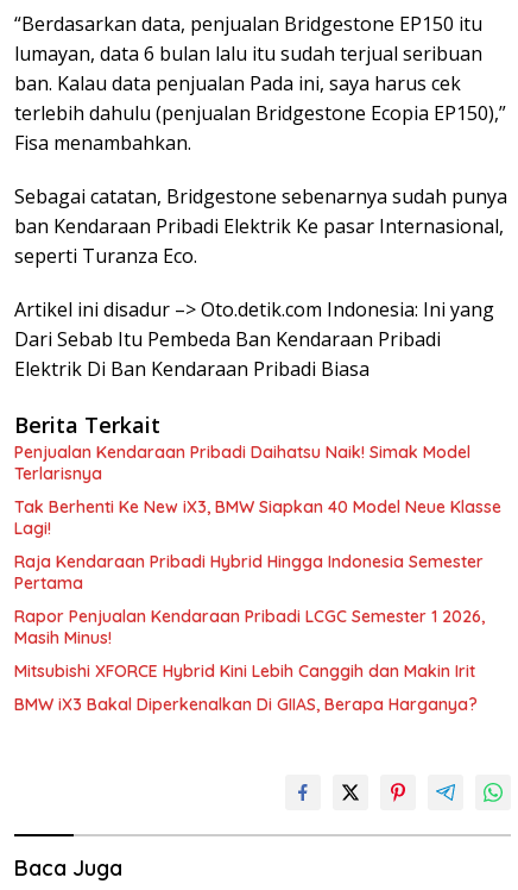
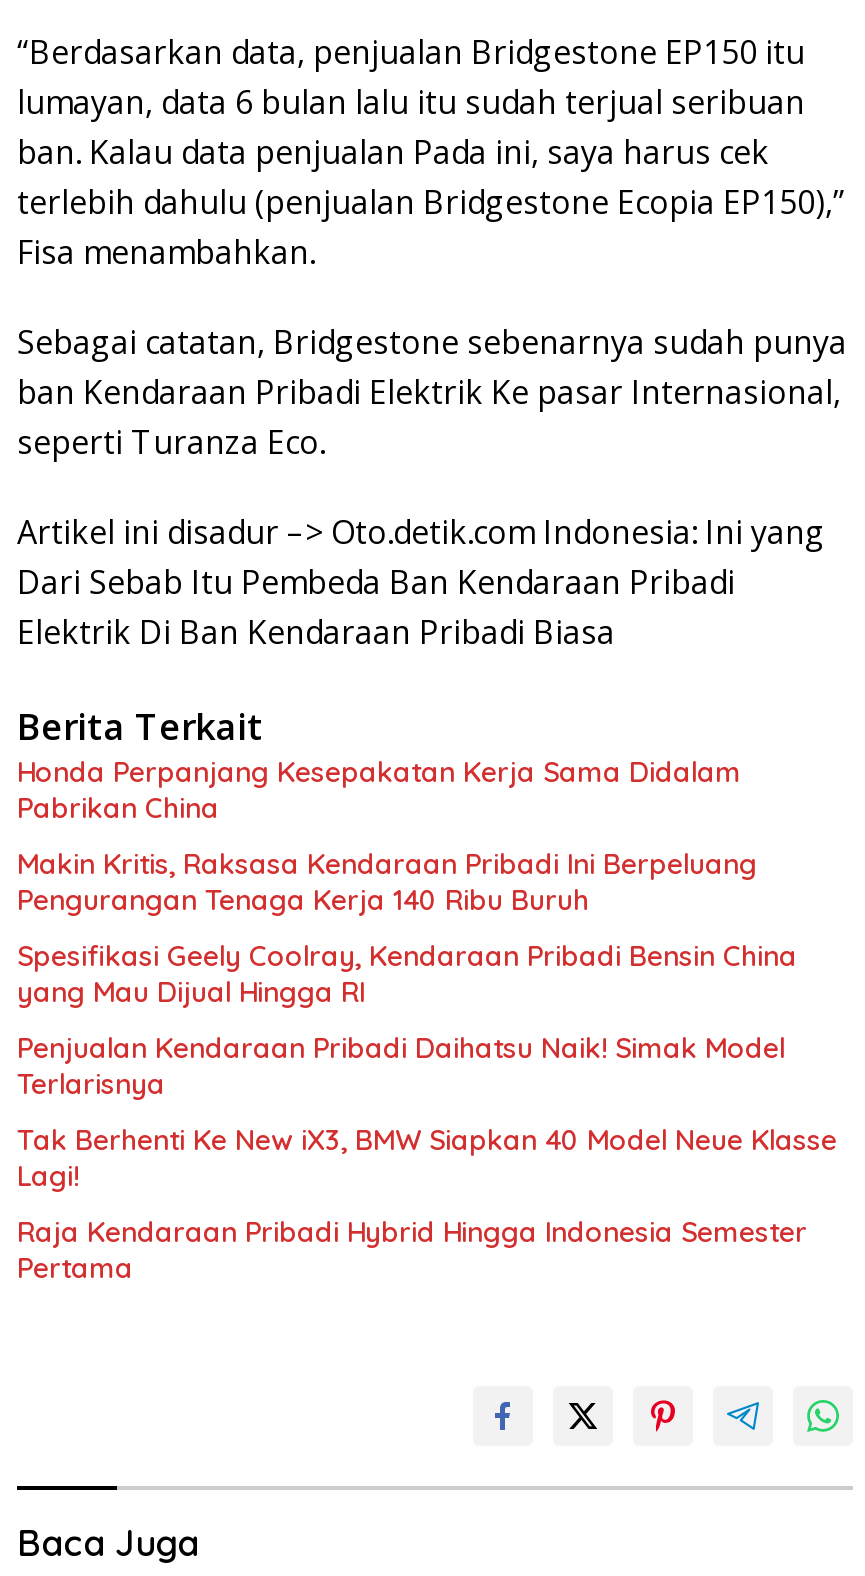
+ Honda Perpanjang Kesepakatan Kerja Sama Didalam
+ Pabrikan China
+ Makin Kritis, Raksasa Kendaraan Pribadi Ini Berpeluang
+ Pengurangan Tenaga Kerja 140 Ribu Buruh
+ Spesifikasi Geely Coolray, Kendaraan Pribadi Bensin China
+ yang Mau Dijual Hingga RI

moved down: Penjualan Kendaraan Pribadi Daihatsu Naik! Simak Model | Terlarisnya | Tak Berhenti Ke New iX3, BMW Siapkan 40 Model Neue Klasse | Lagi! | Raja Kendaraan Pribadi Hybrid Hingga Indonesia Semester | Pertama

- Rapor Penjualan Kendaraan Pribadi LCGC Semester 1 2026,
- Masih Minus!
- Mitsubishi XFORCE Hybrid Kini Lebih Canggih dan Makin Irit
- BMW iX3 Bakal Diperkenalkan Di GIIAS, Berapa Harganya?
